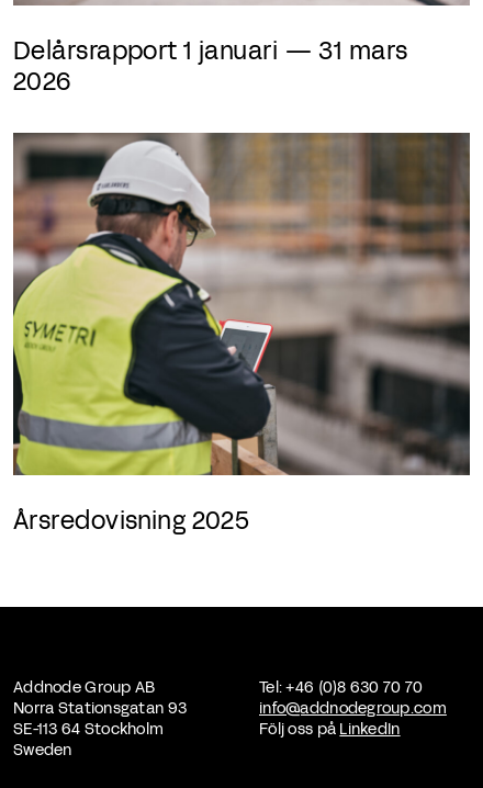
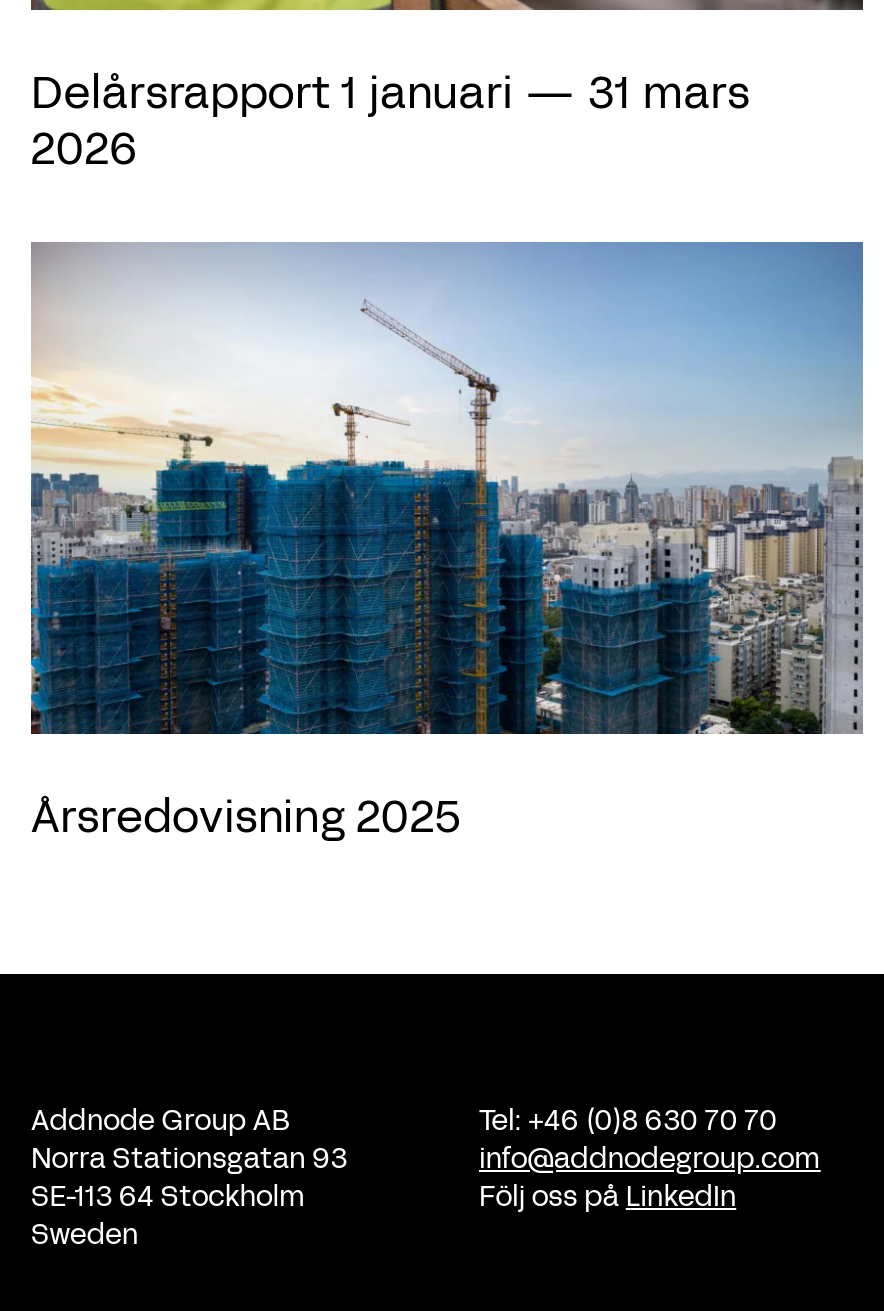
- [image]
+ [image]
